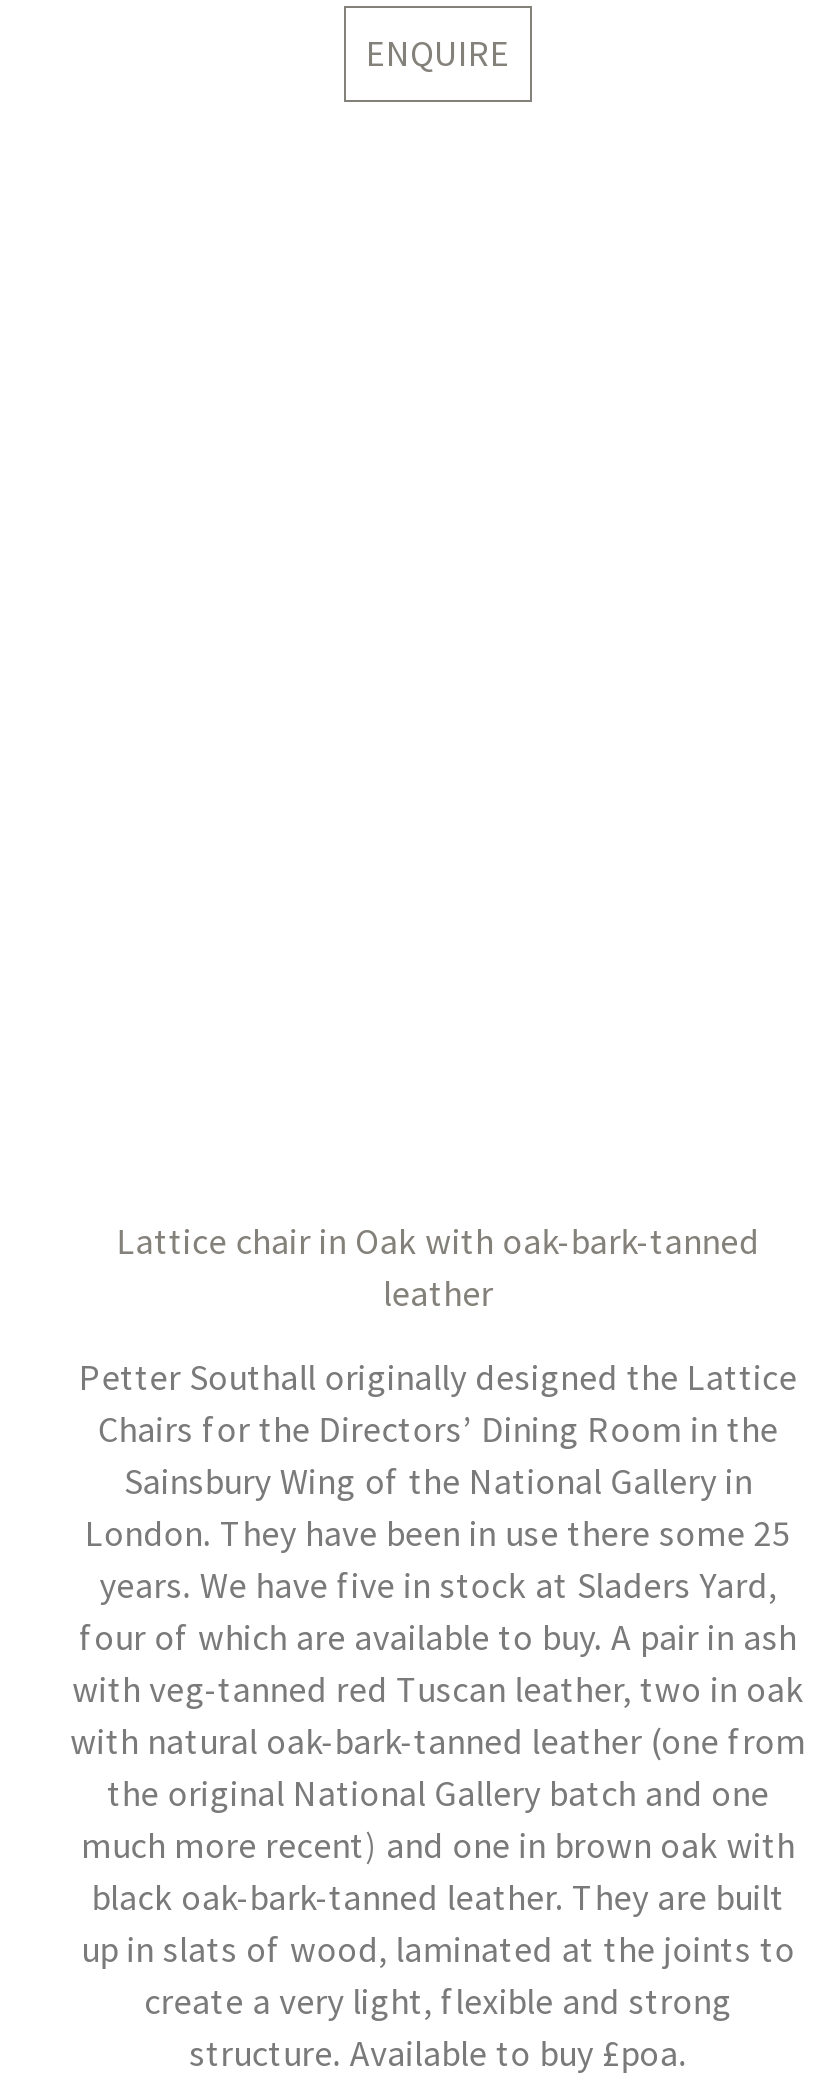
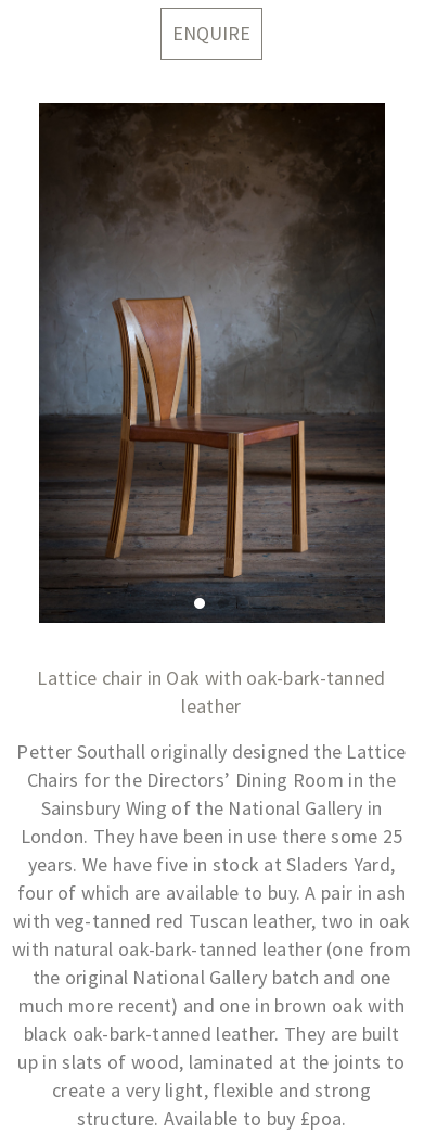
+ [image]
